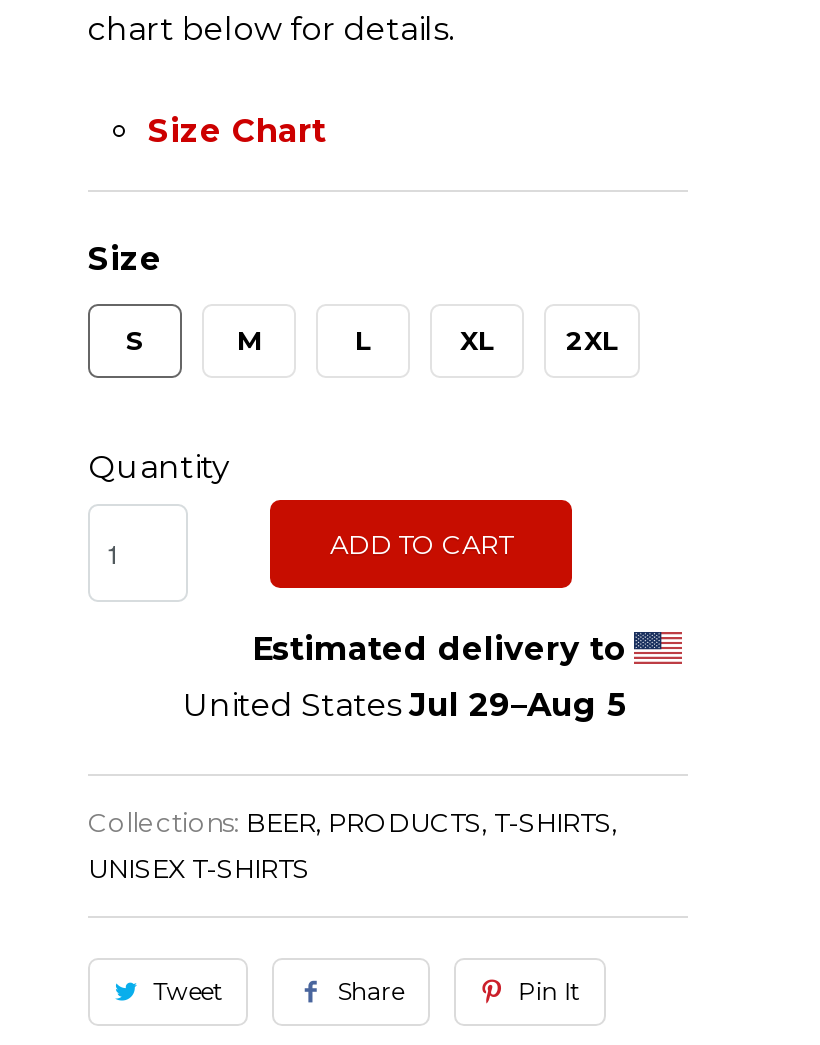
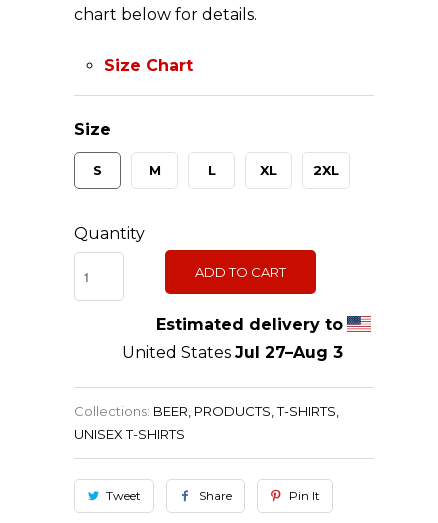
- United States Jul 29–Aug 5
+ United States Jul 27–Aug 3
